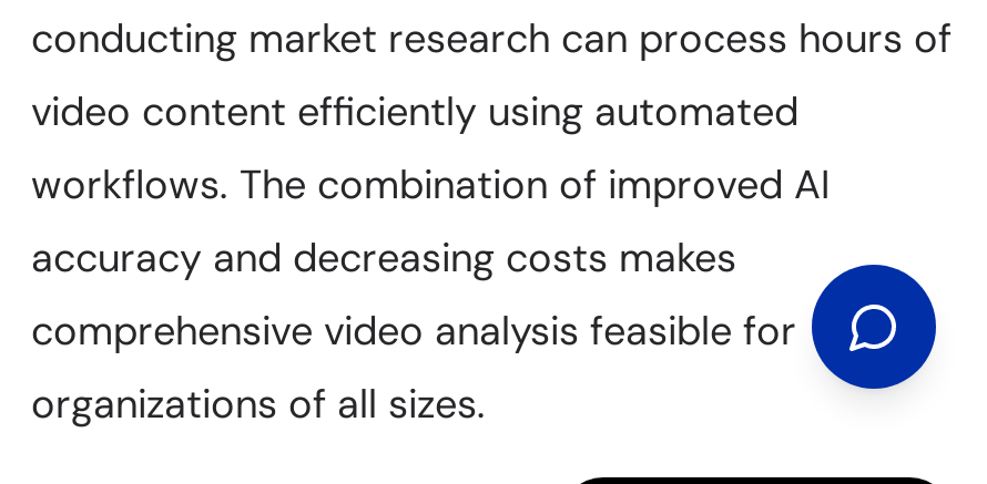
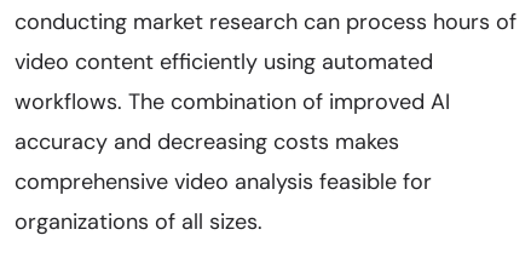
- [image]
